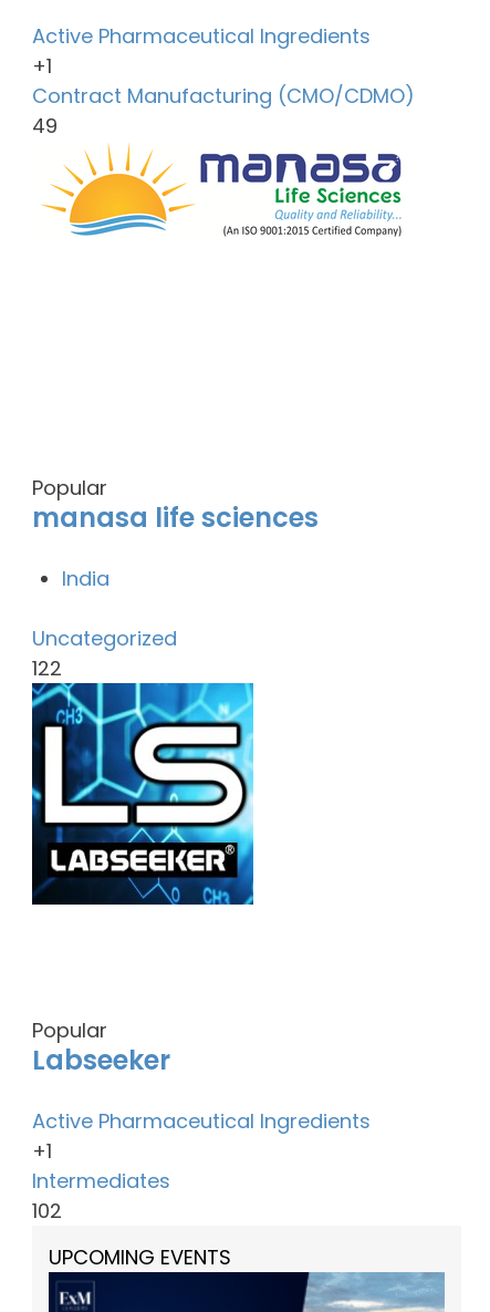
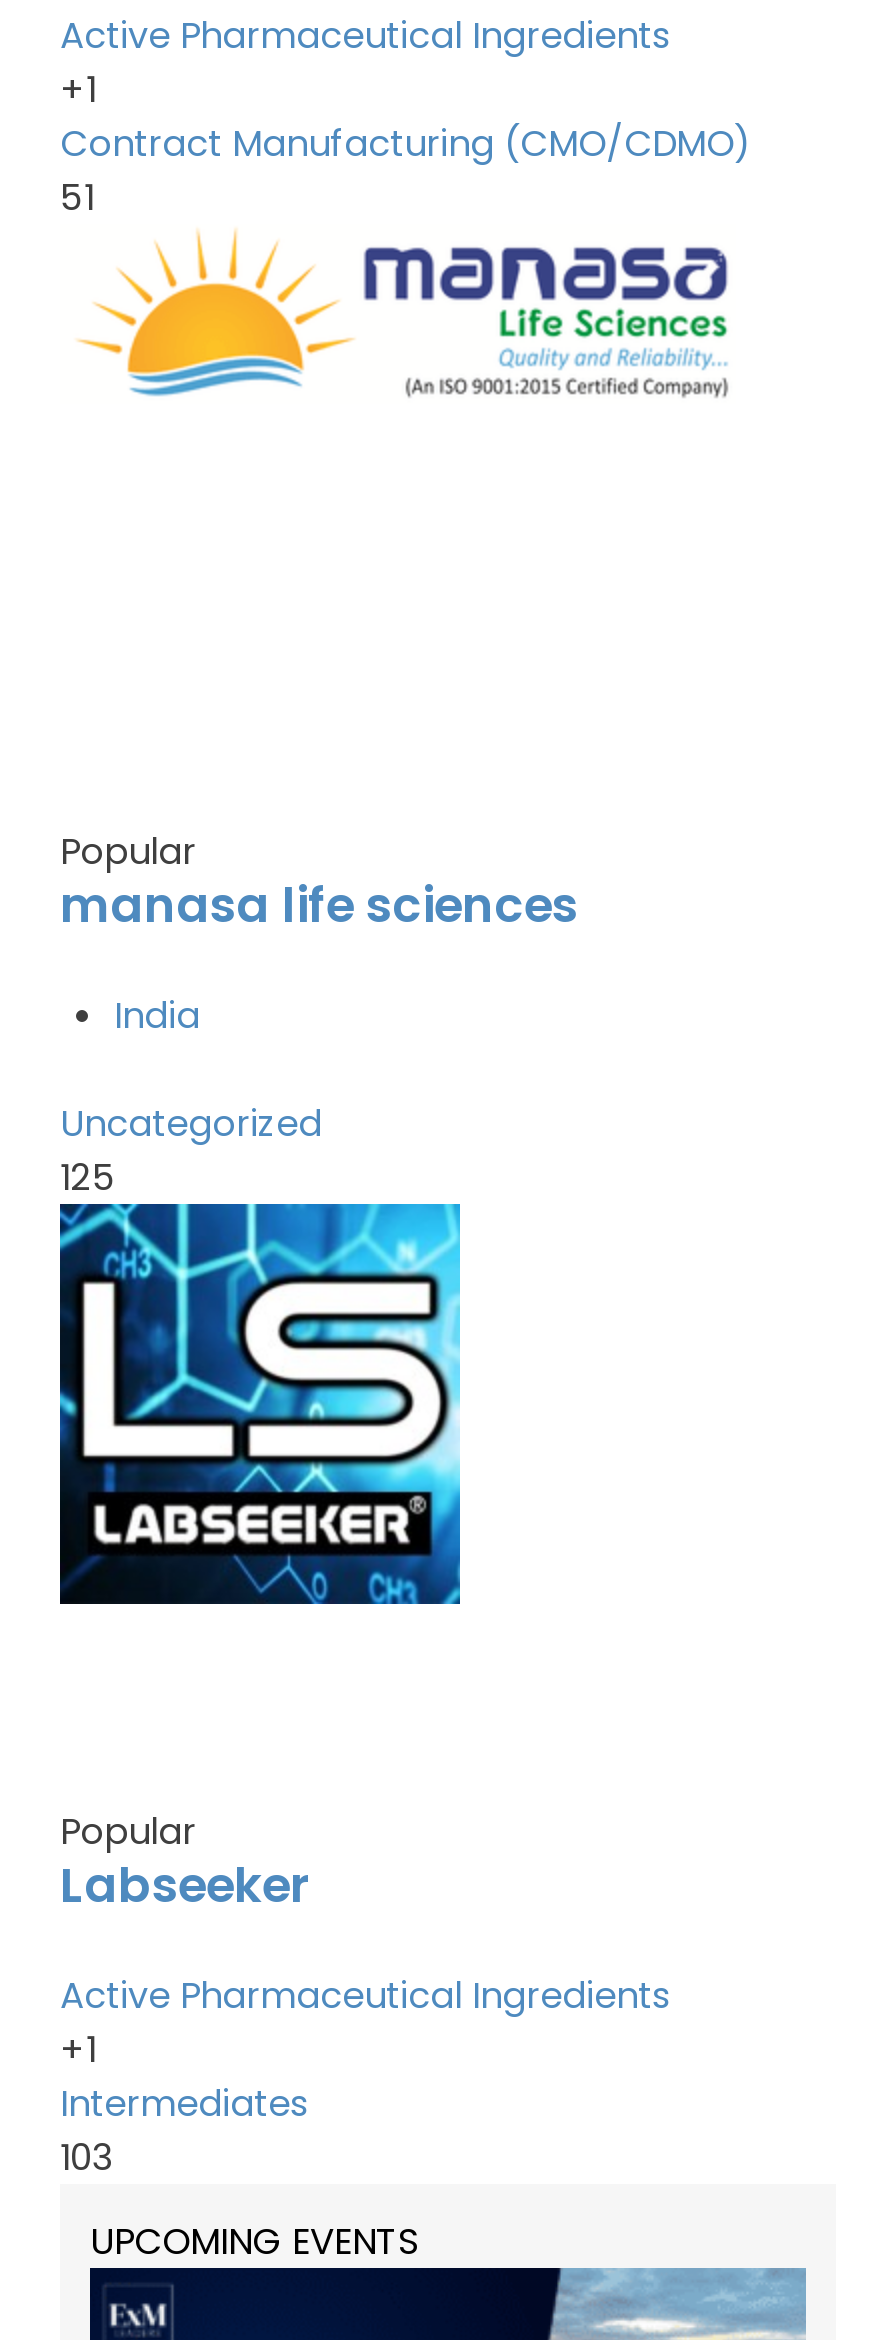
- 49
+ 51

- 122
+ 125

- 102
+ 103
